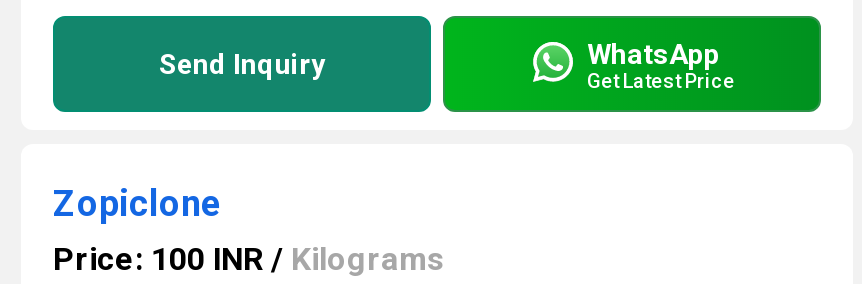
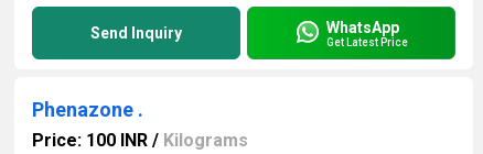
- Zopiclone
+ Phenazone .
